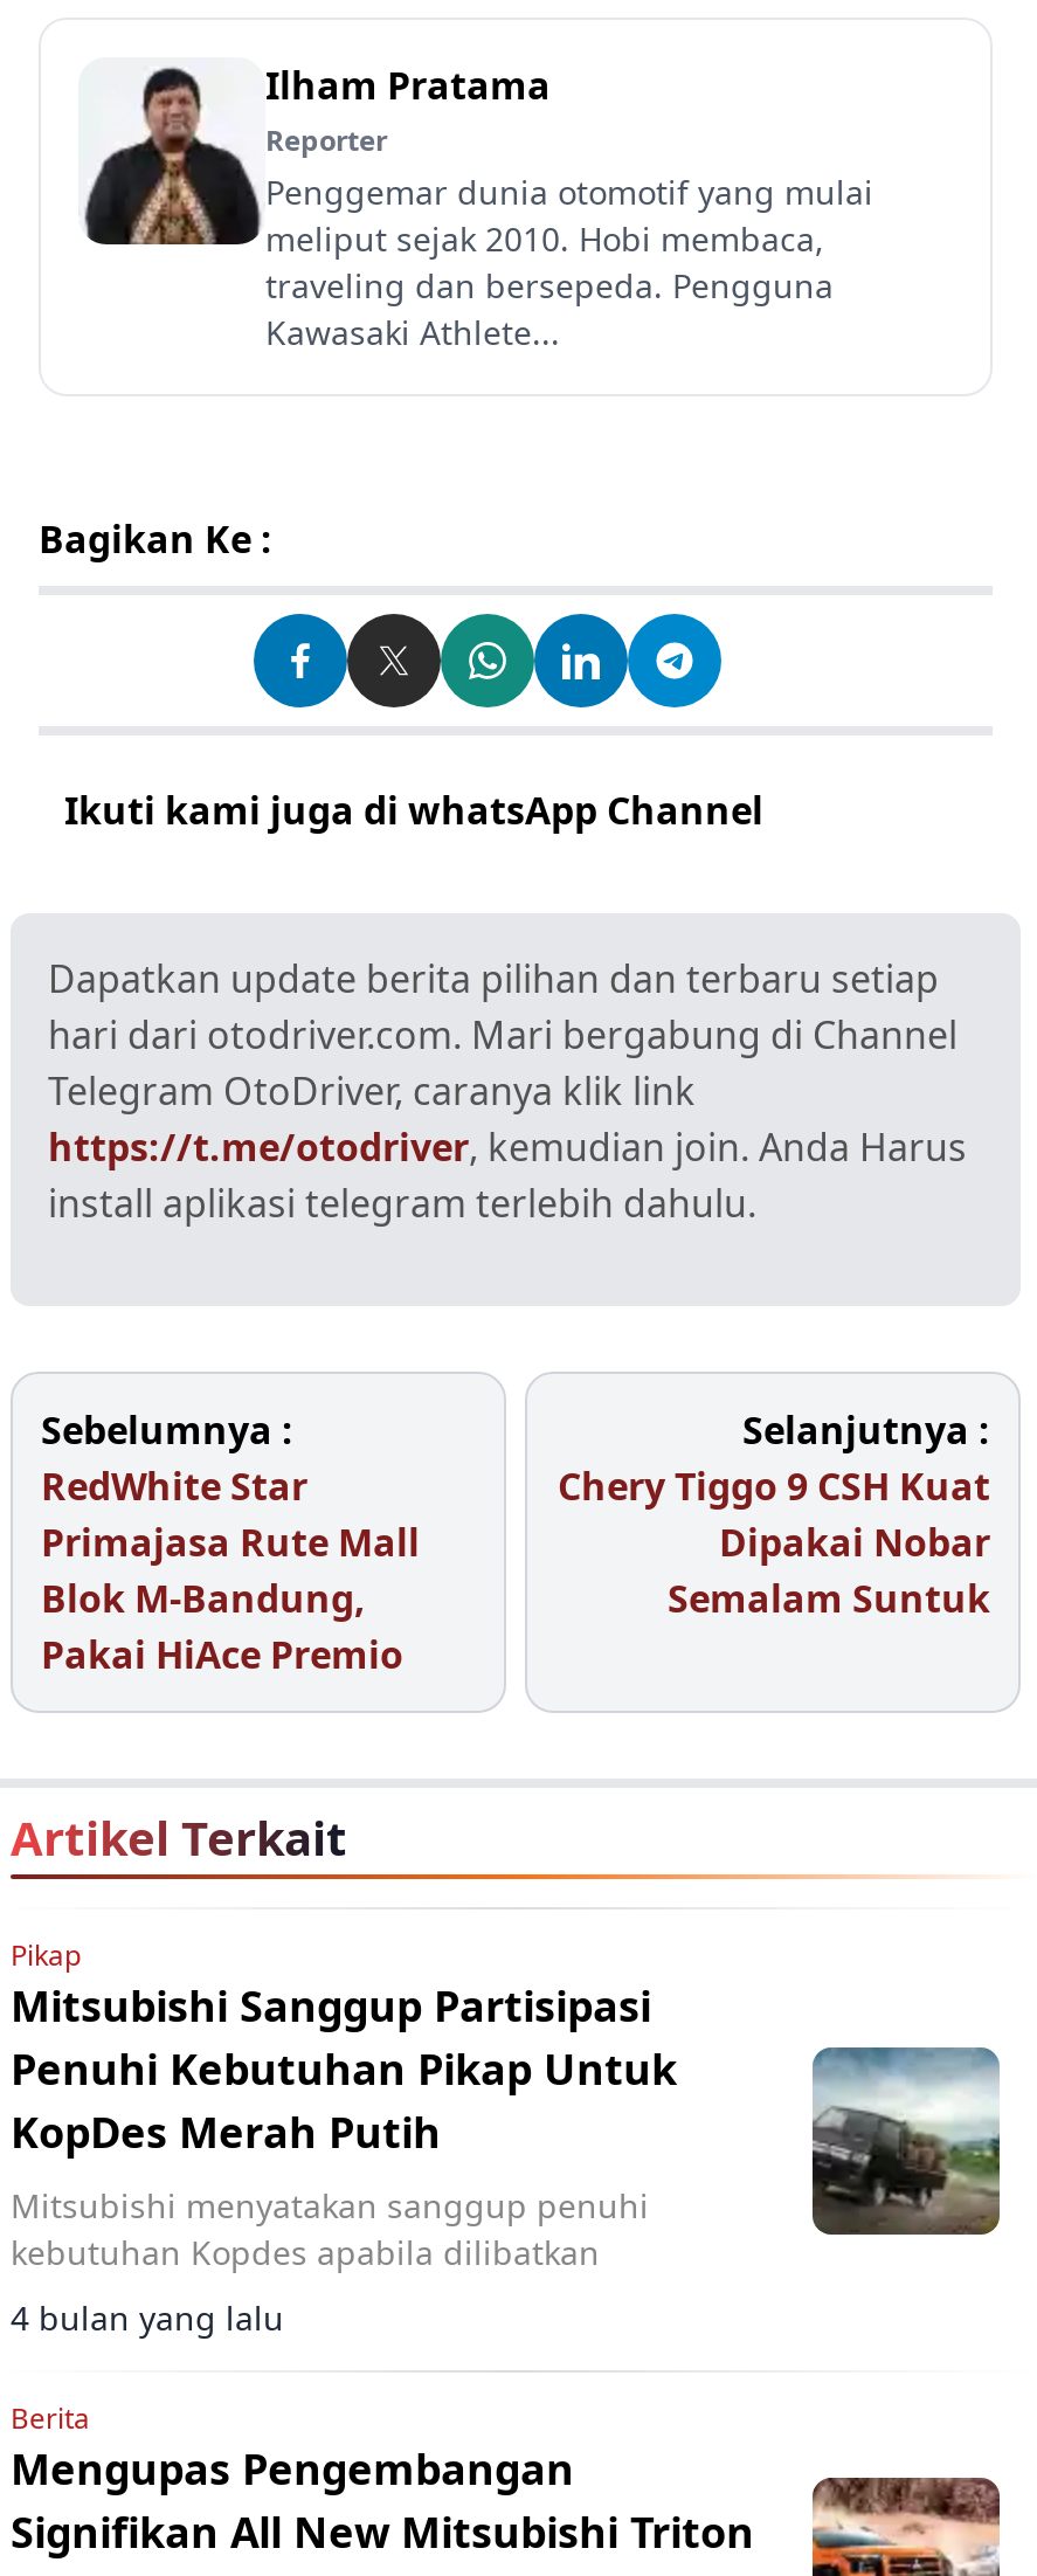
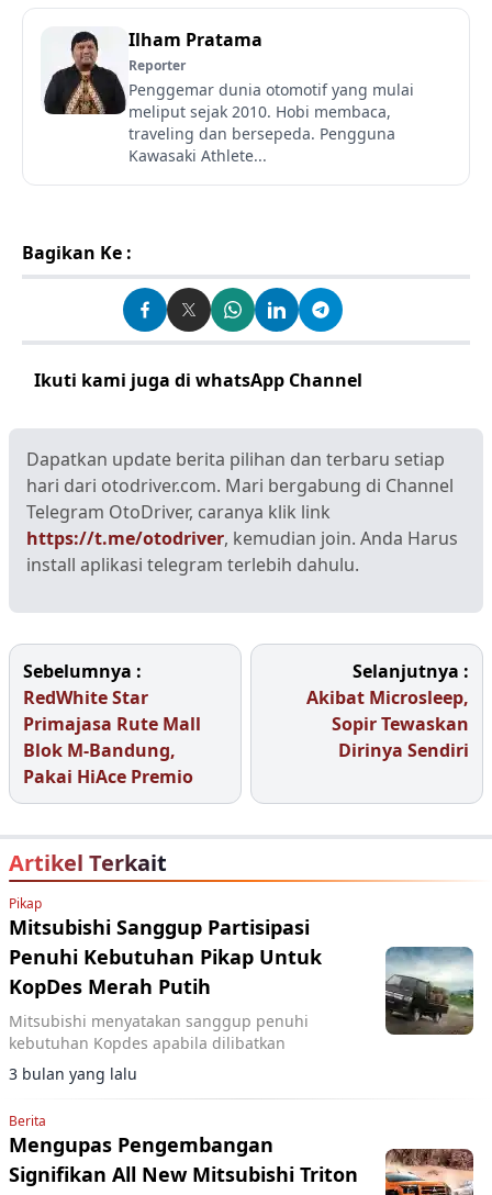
- Chery Tiggo 9 CSH Kuat
- Dipakai Nobar
- Semalam Suntuk
+ Akibat Microsleep,
+ Sopir Tewaskan
+ Dirinya Sendiri

- 4 bulan yang lalu
+ 3 bulan yang lalu
